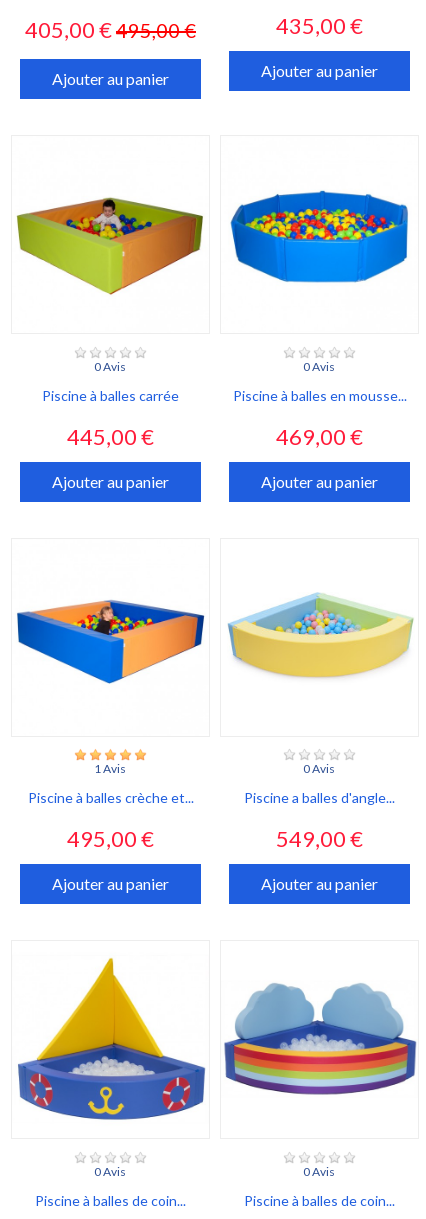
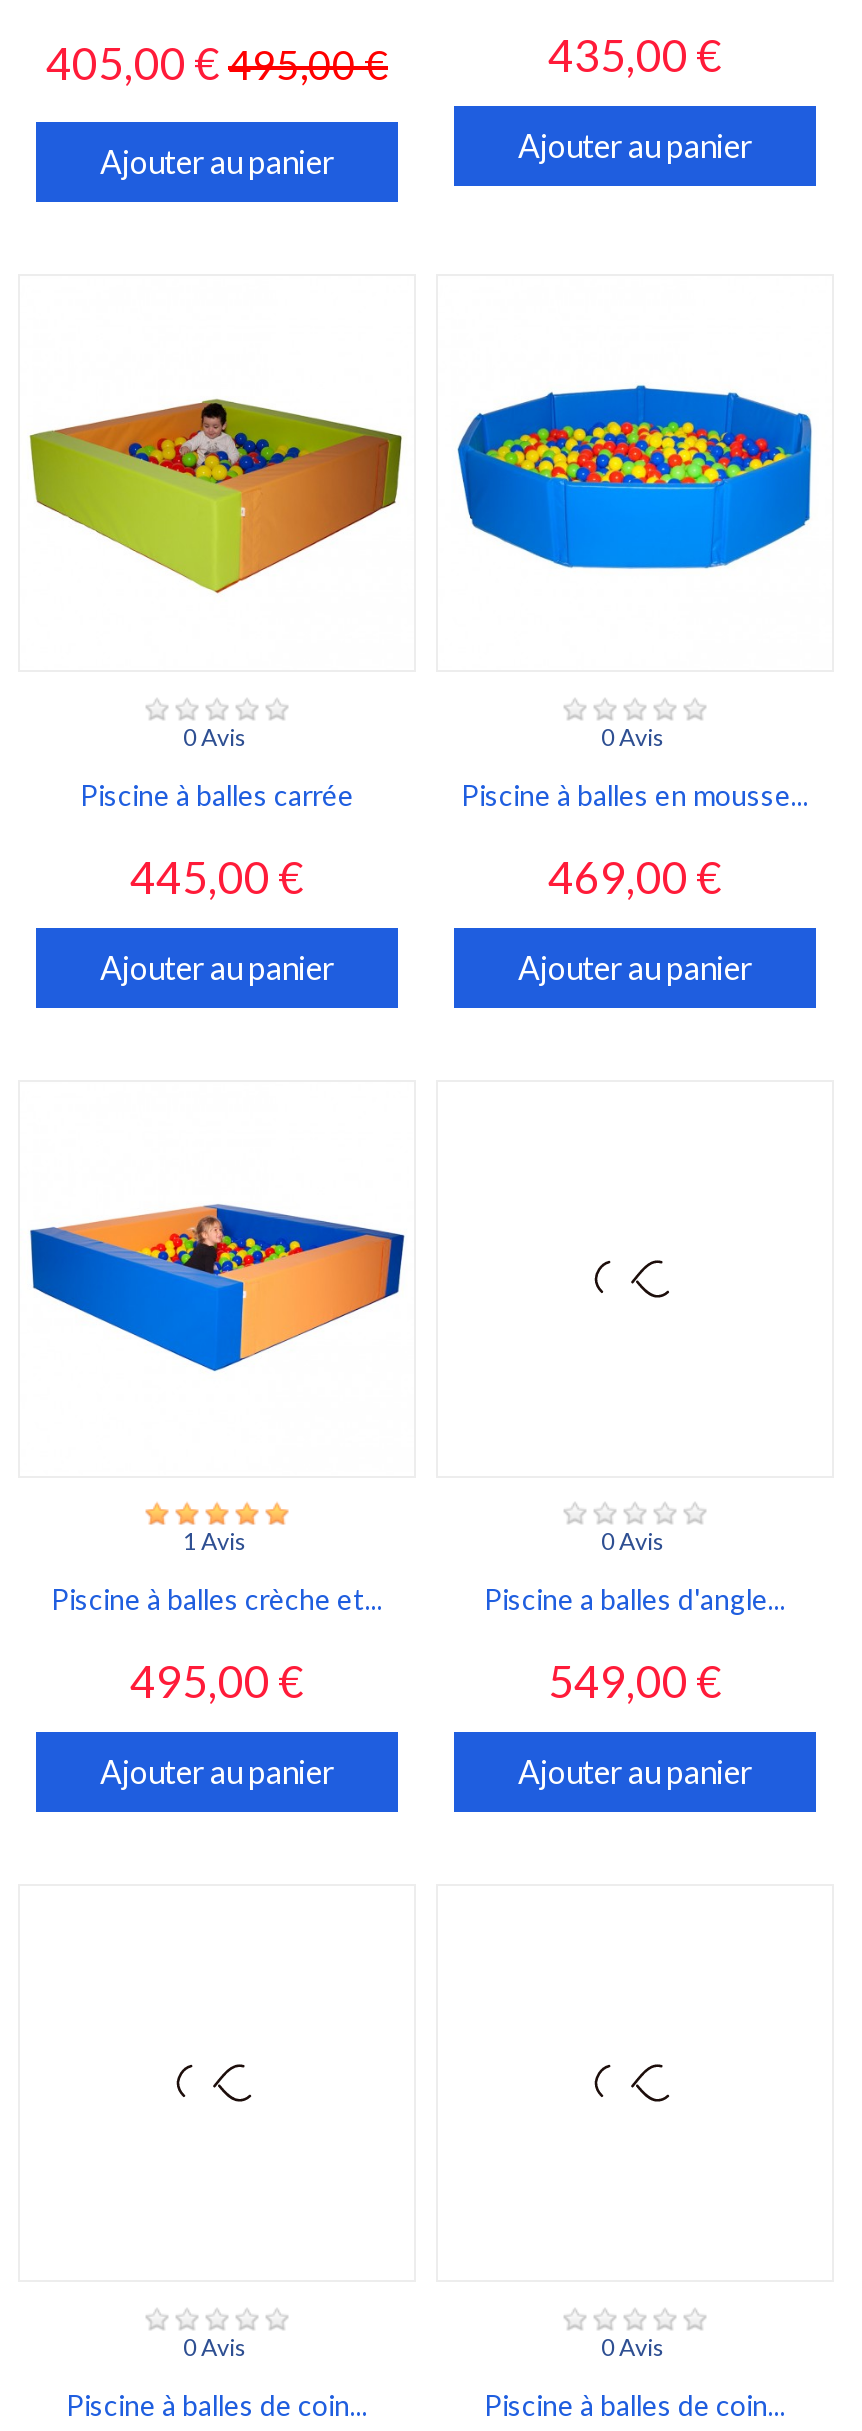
- [image]

- [image]

- [image]
